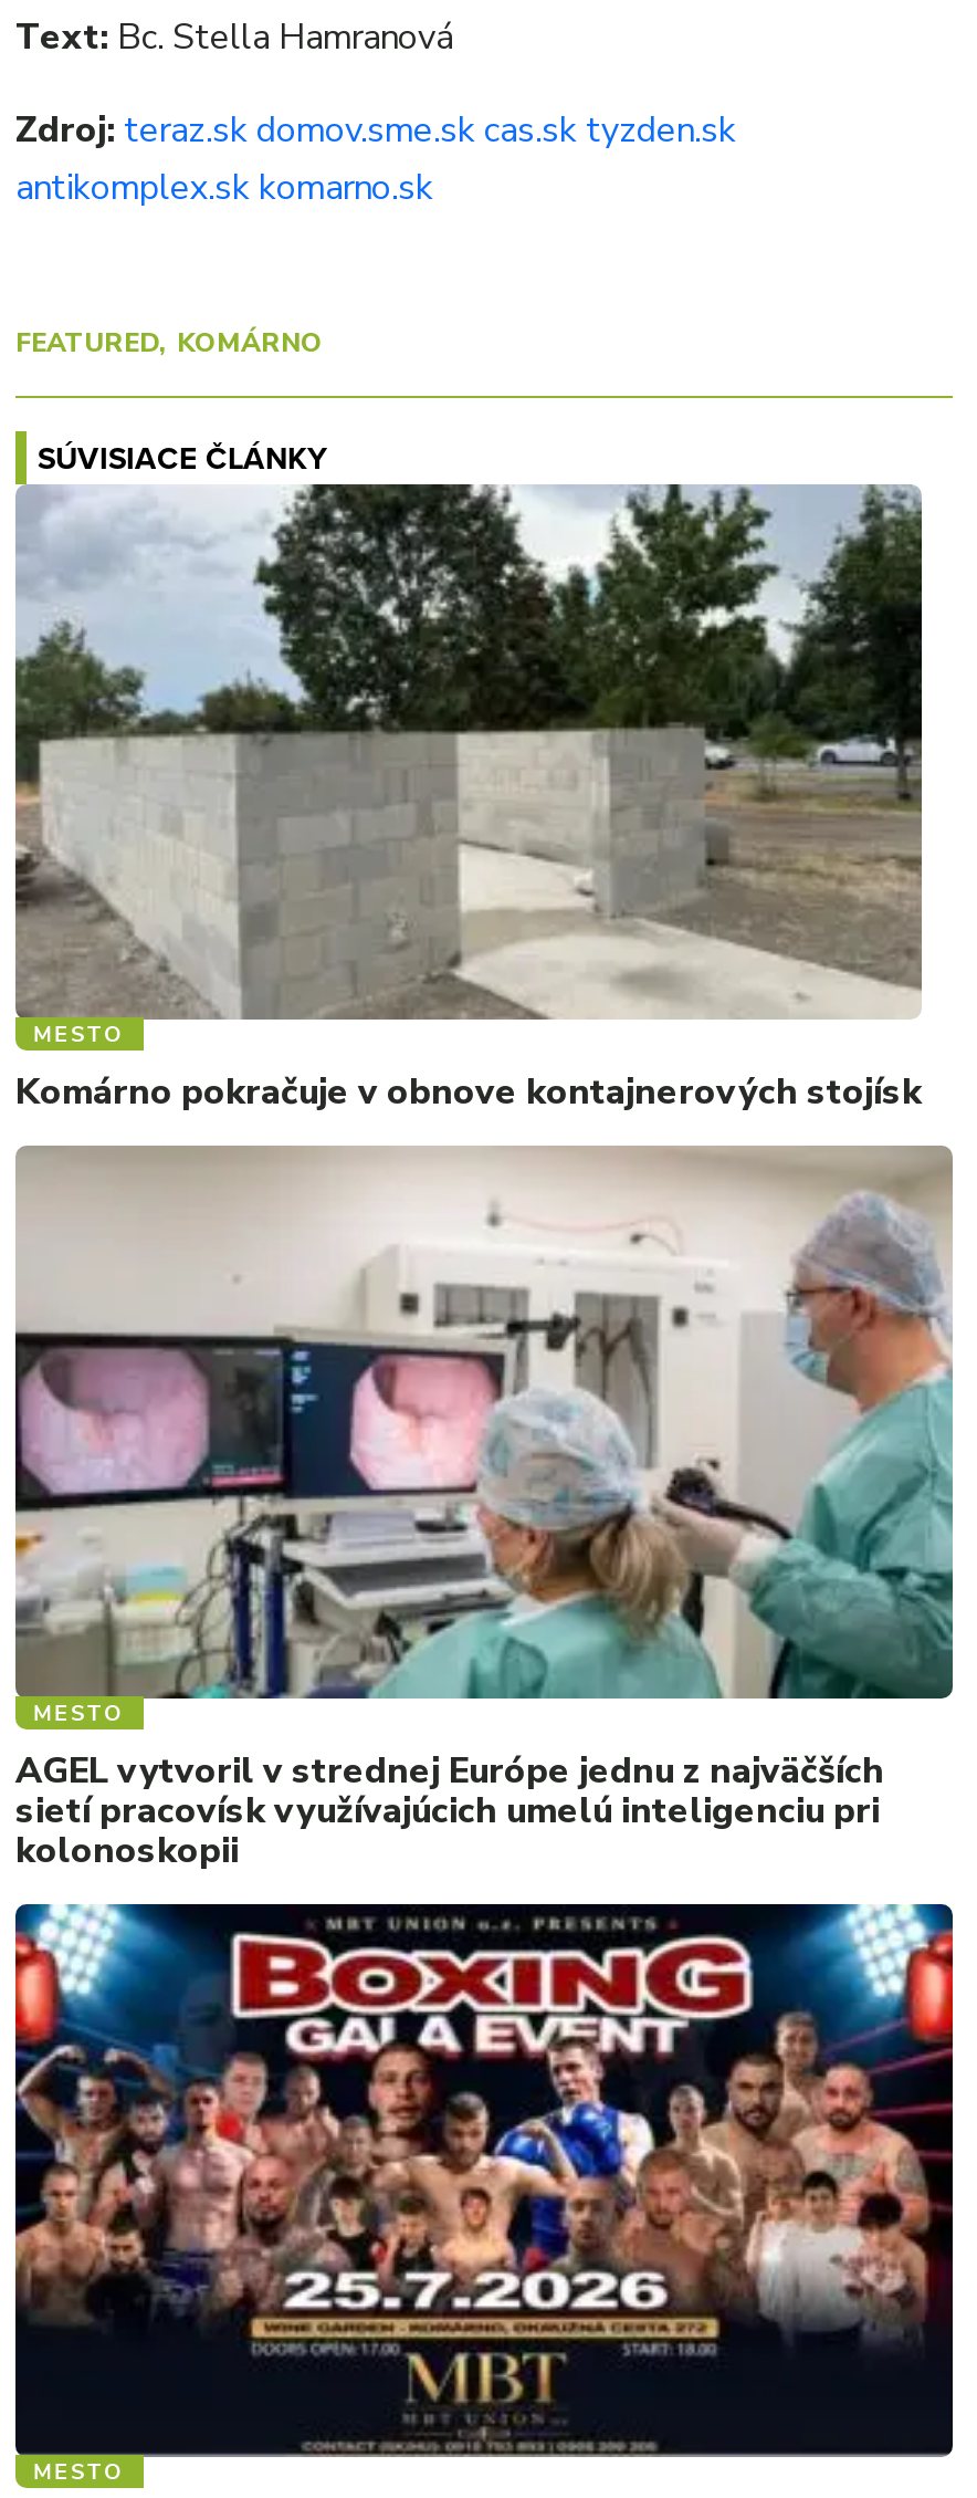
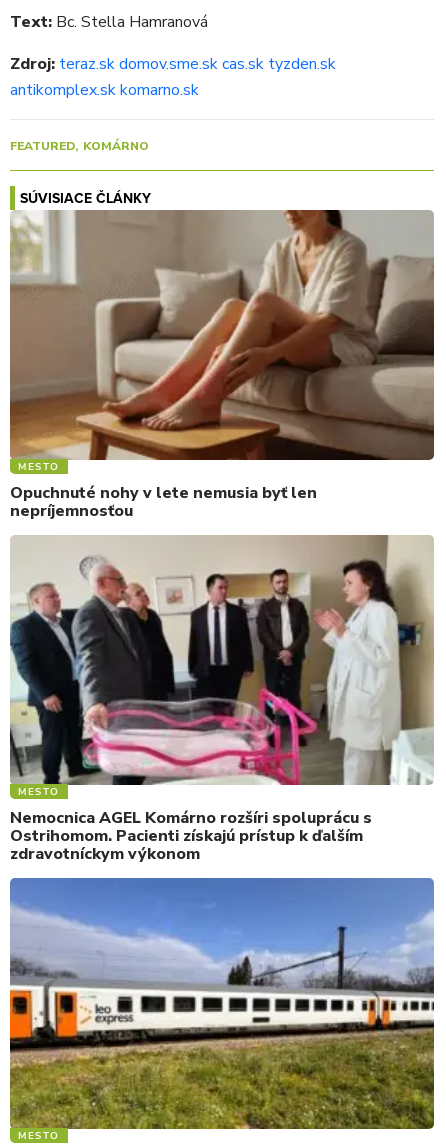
- [image]
- Komárno pokračuje v obnove kontajnerových stojísk
+ [image]
+ Opuchnuté nohy v lete nemusia byť len
+ nepríjemnosťou

- [image]
- AGEL vytvoril v strednej Európe jednu z najväčších
- sietí pracovísk využívajúcich umelú inteligenciu pri
- kolonoskopii
+ [image]
+ Nemocnica AGEL Komárno rozšíri spoluprácu s
+ Ostrihomom. Pacienti získajú prístup k ďalším
+ zdravotníckym výkonom

- [image]
+ [image]
